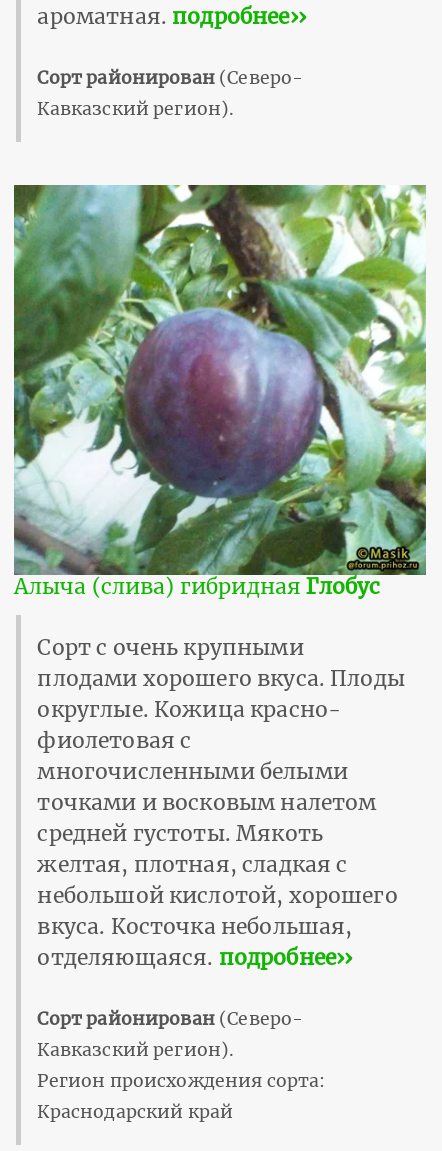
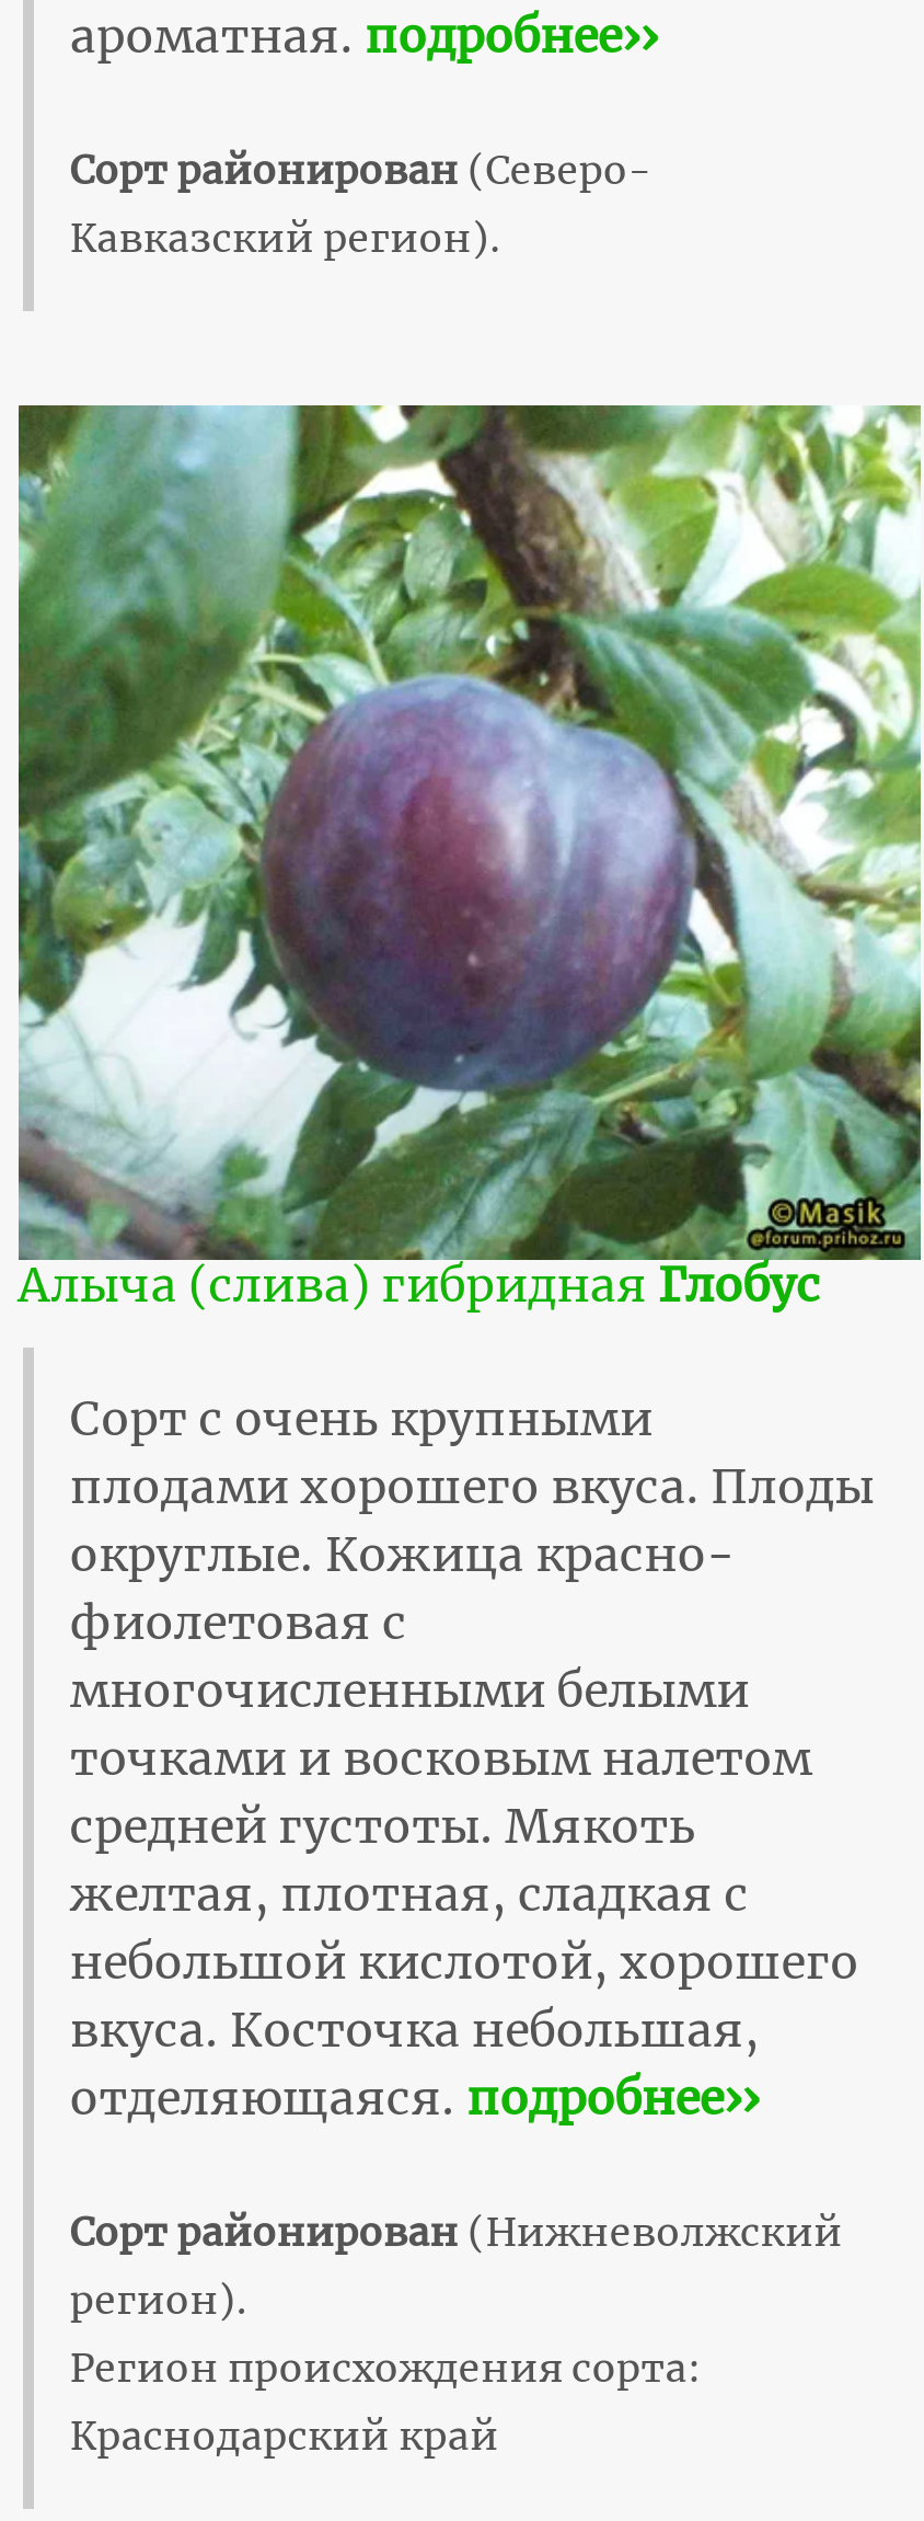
- Сорт районирован (Северо-
- Кавказский регион).
+ Сорт районирован (Нижневолжский
+ регион).
